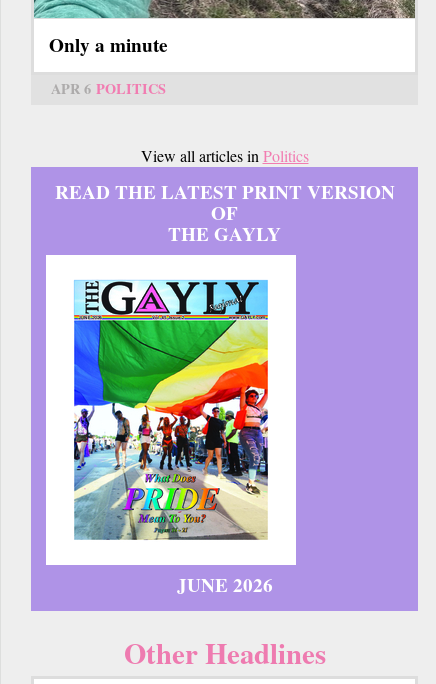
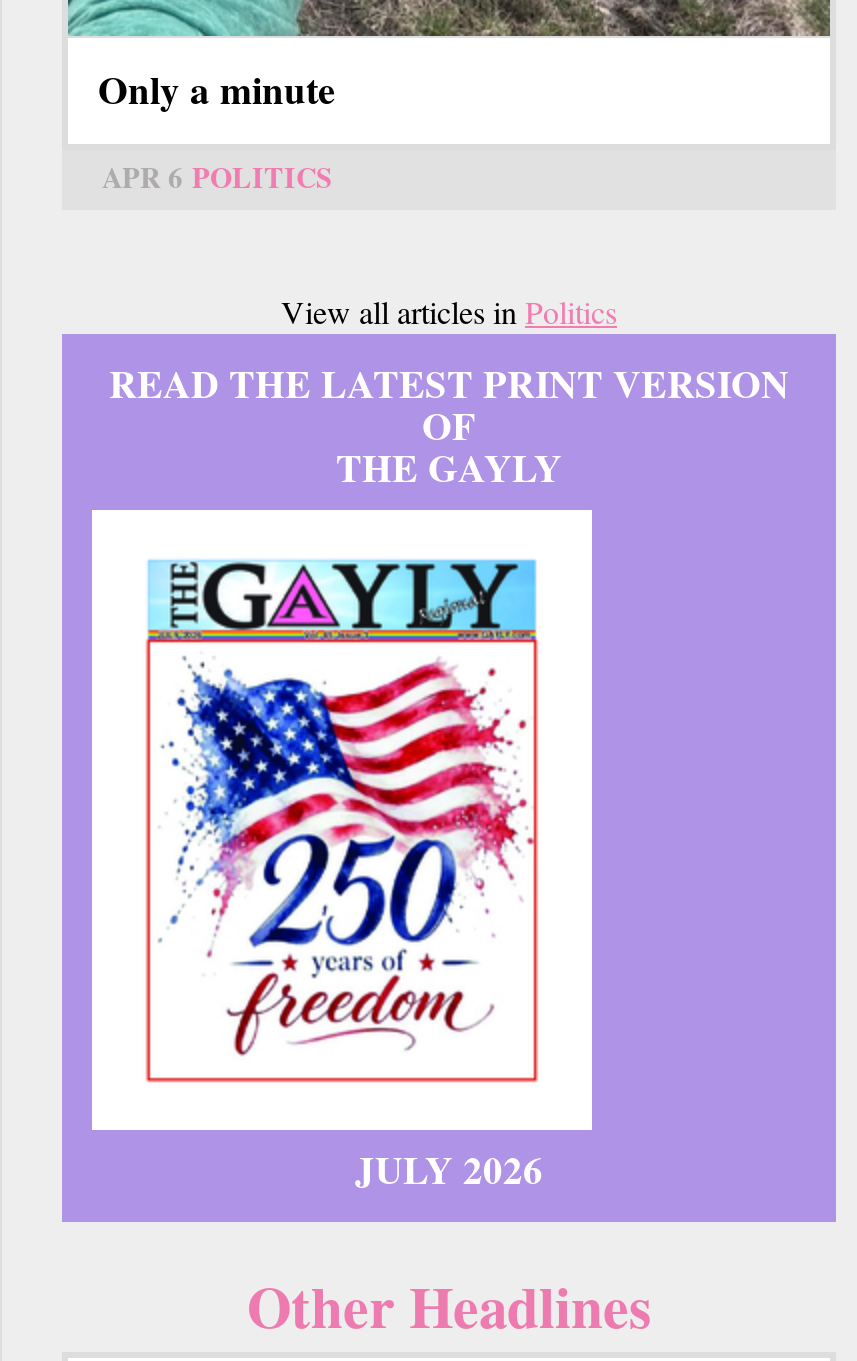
- [image]
- JUNE 2026
+ [image]
+ JULY 2026
